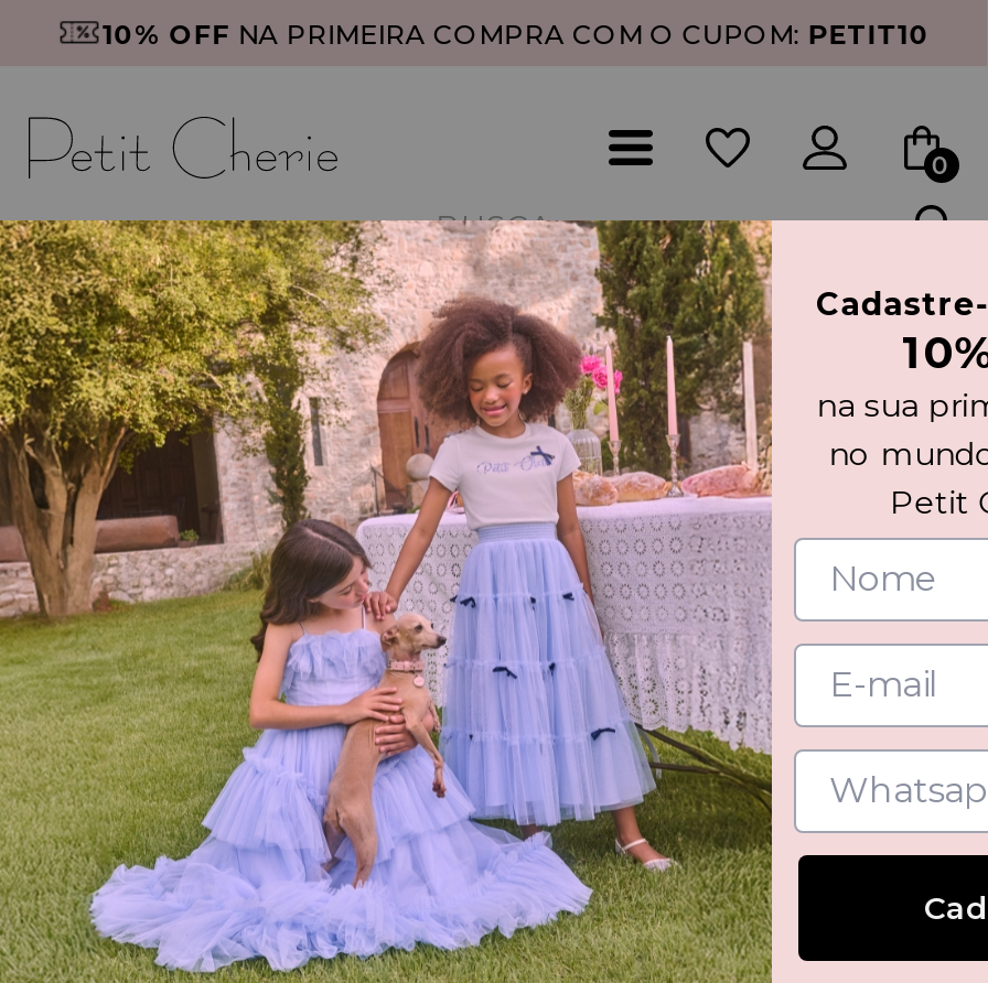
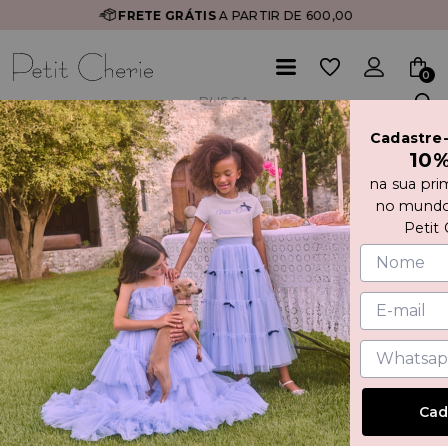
- 10% OFF NA PRIMEIRA COMPRA COM O CUPOM: PETIT10
+ FRETE GRÁTIS A PARTIR DE 600,00
